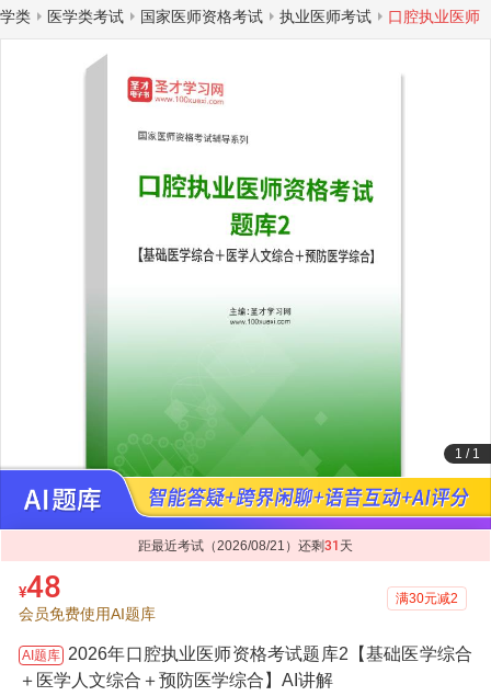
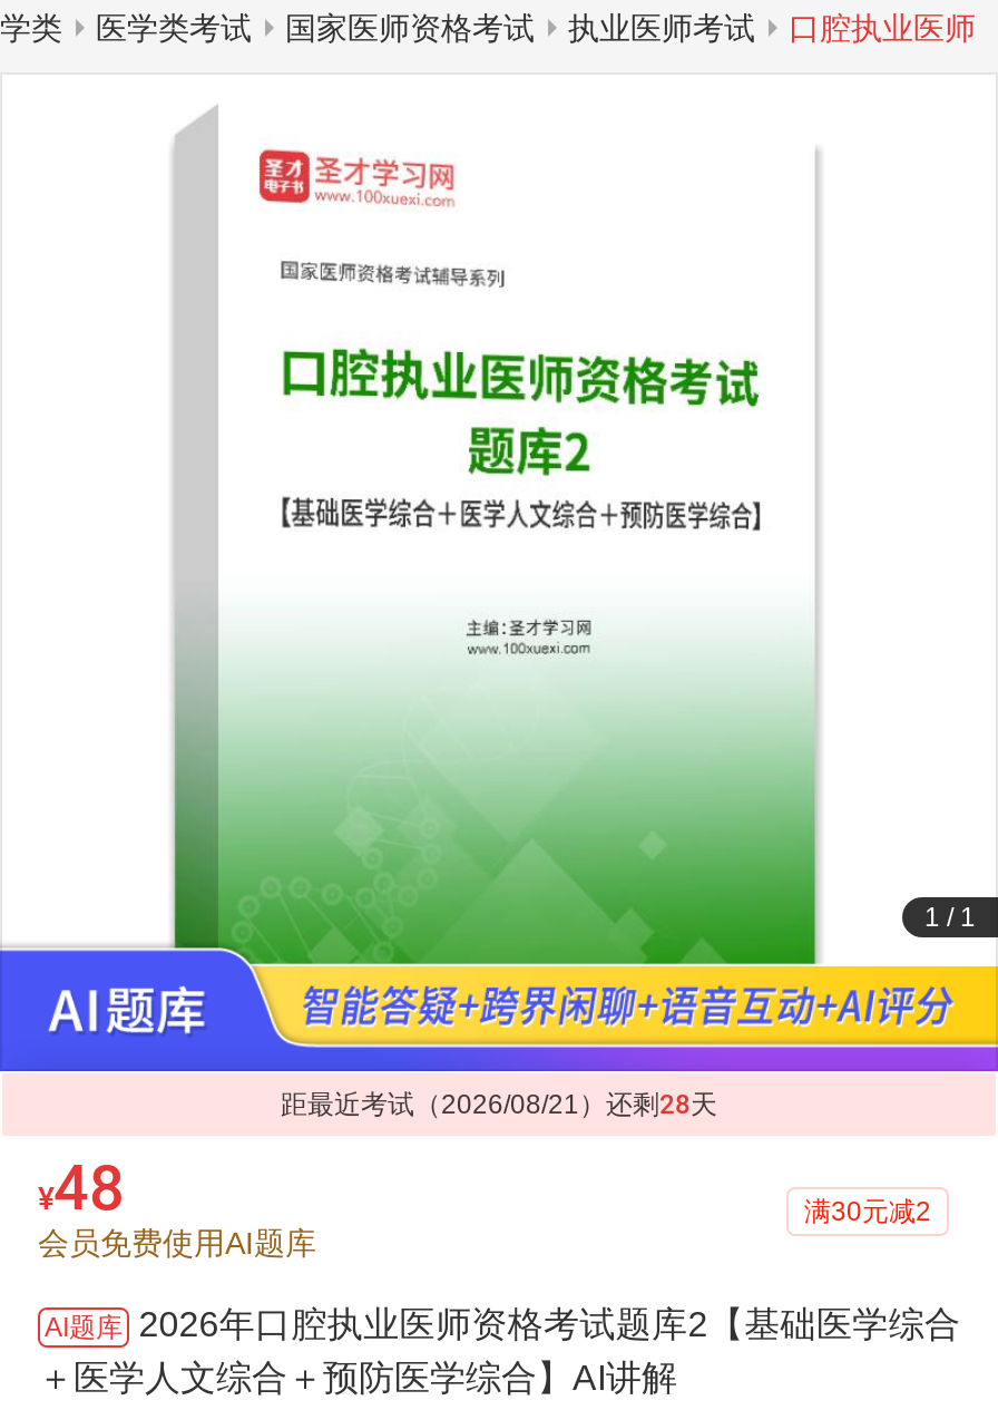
- 距最近考试（2026/08/21）还剩31天
+ 距最近考试（2026/08/21）还剩28天
